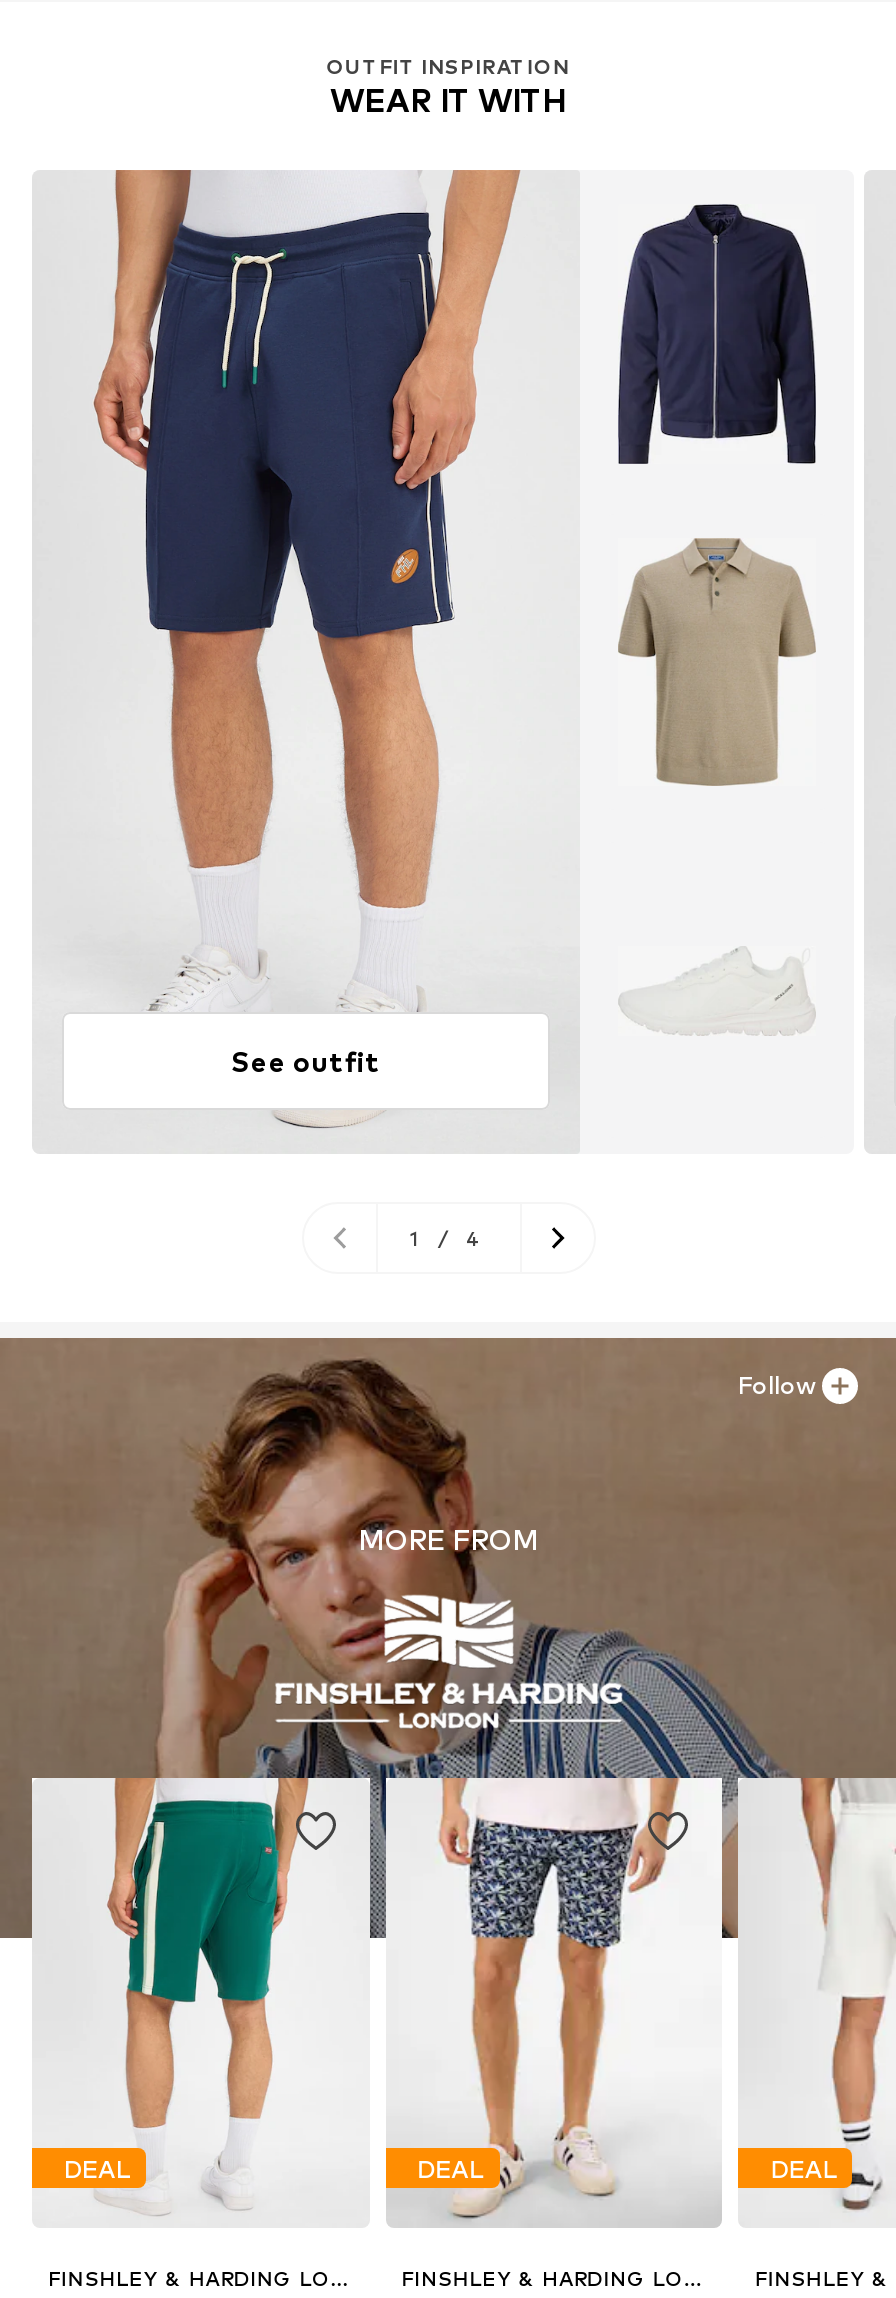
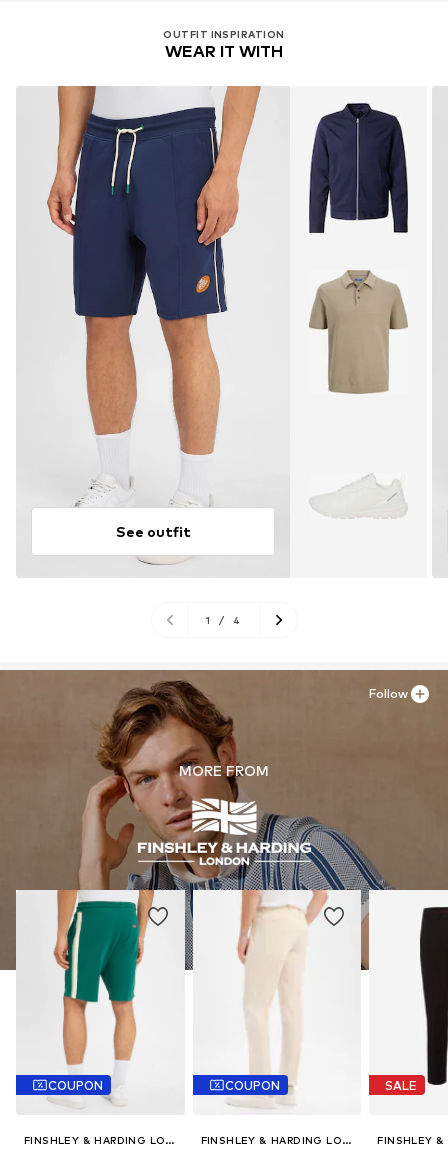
- [image]
- DEAL
+ [image]
+ COUPON

- [image]
- DEAL
+ [image]
+ SALE

- DEAL
+ COUPON
